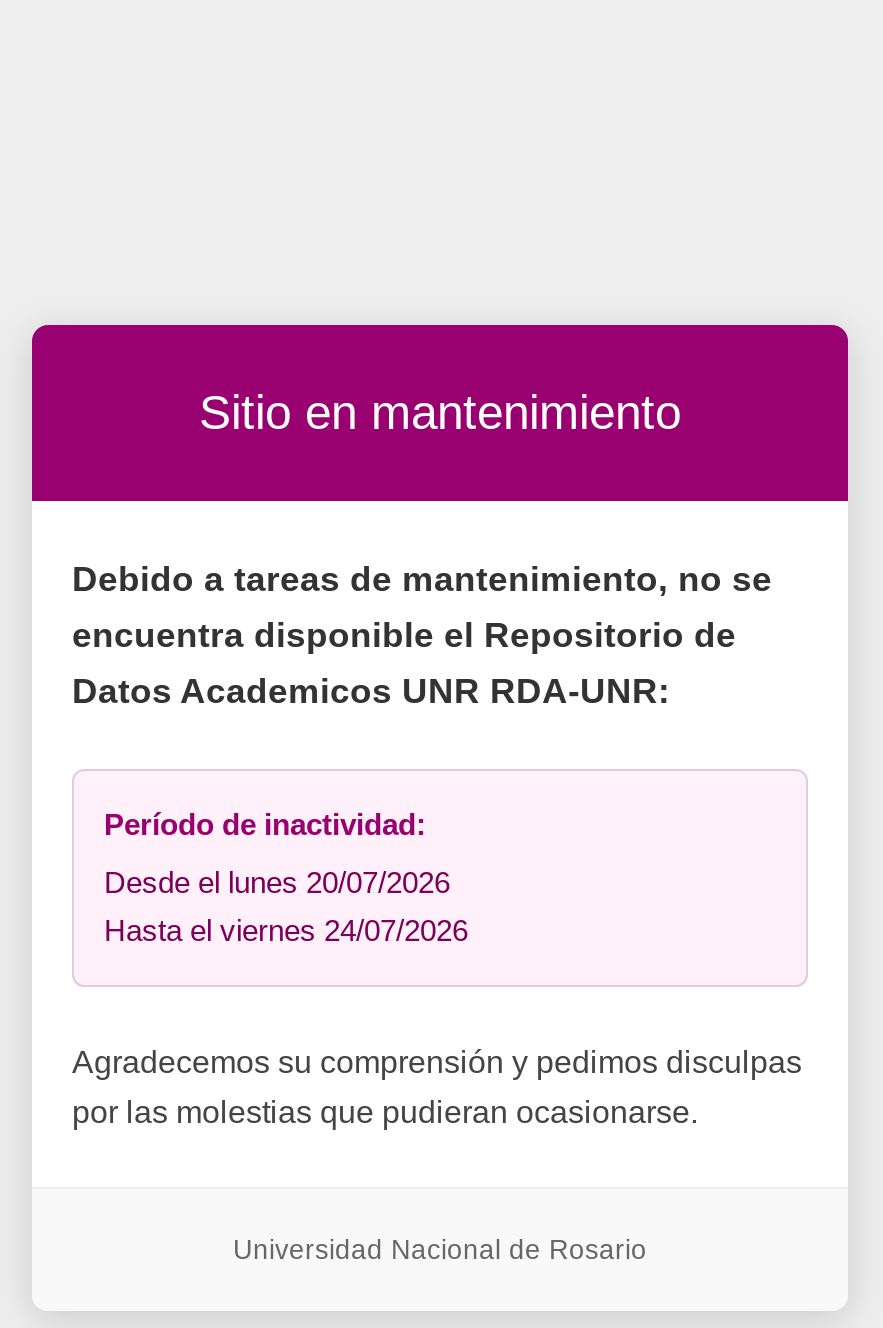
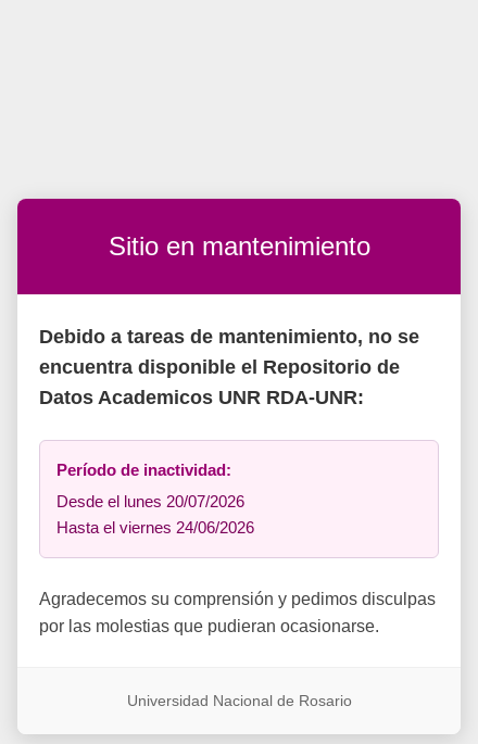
- Hasta el viernes 24/07/2026
+ Hasta el viernes 24/06/2026
